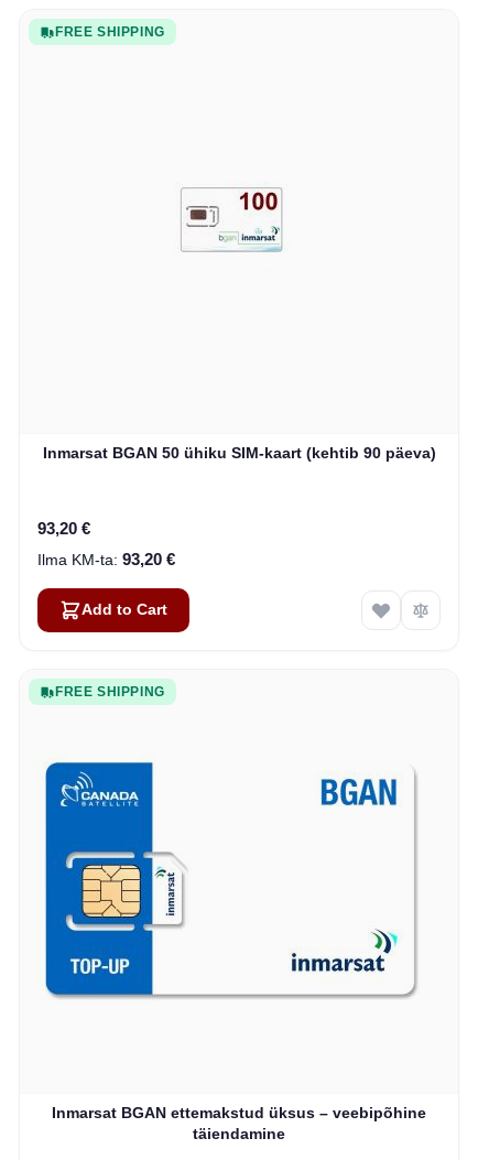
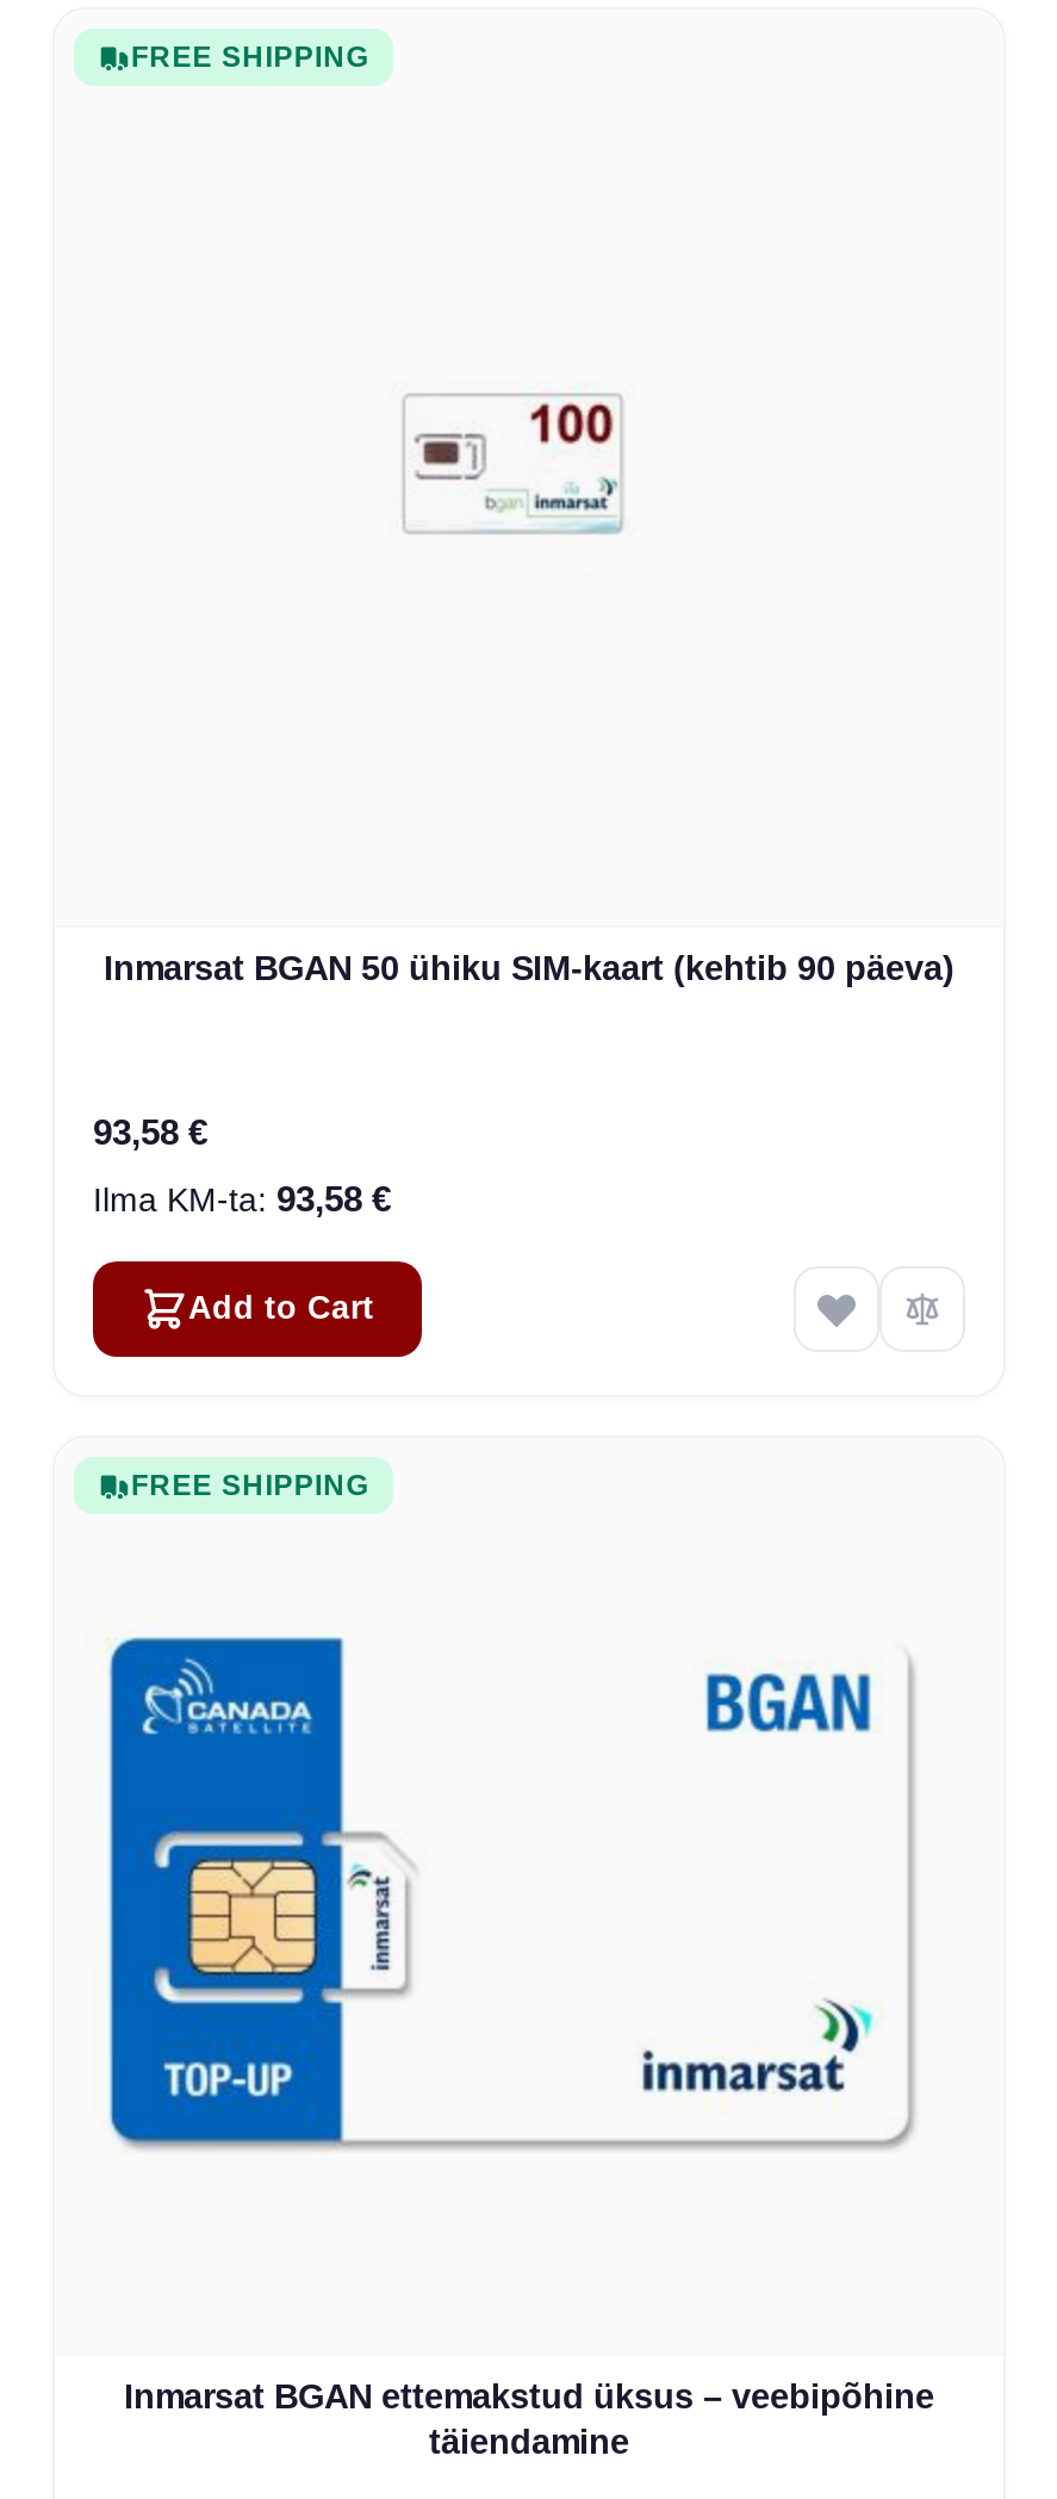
- 93,20 €
+ 93,58 €

- 93,20 €
+ 93,58 €
